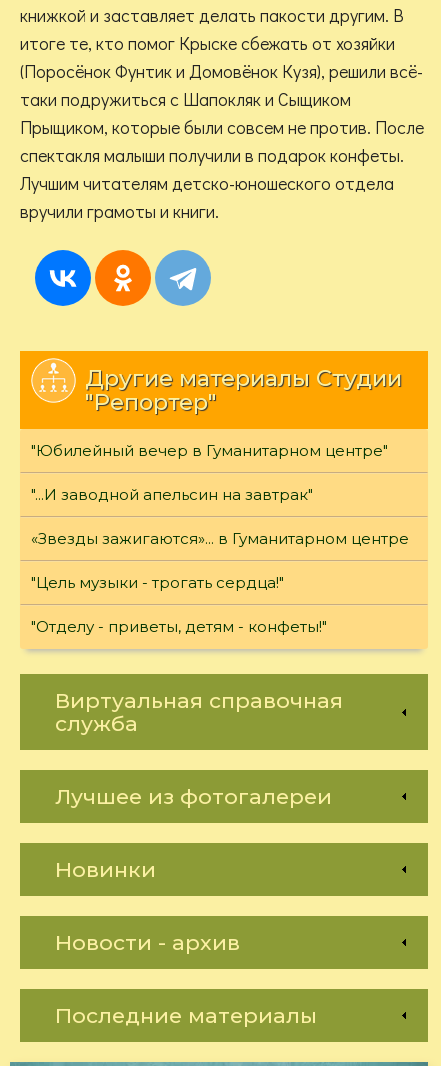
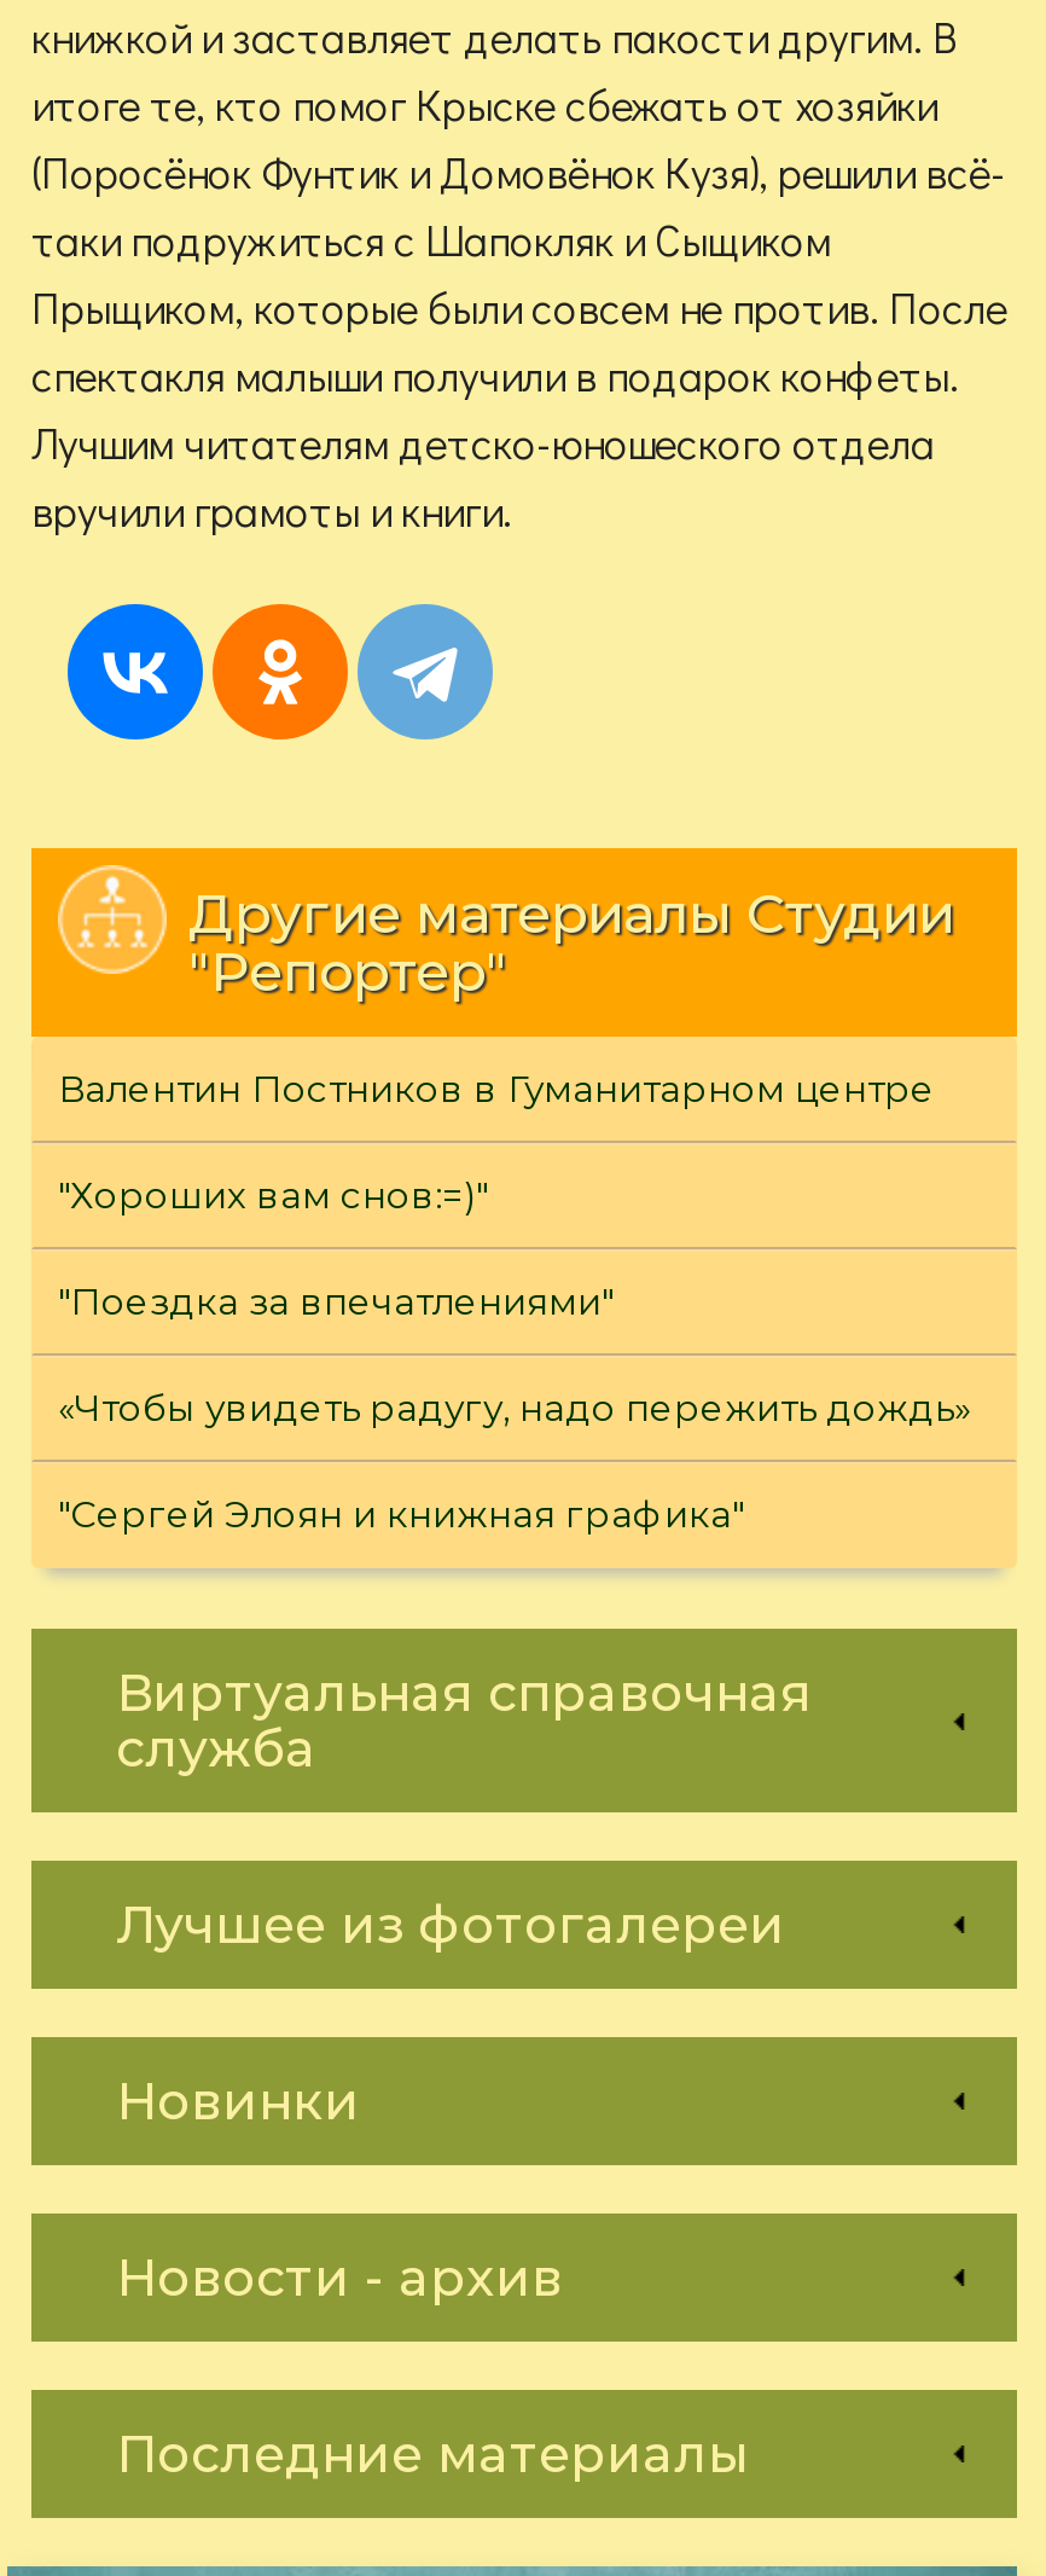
- "Юбилейный вечер в Гуманитарном центре"
+ Валентин Постников в Гуманитарном центре

- "...И заводной апельсин на завтрак"
+ "Хороших вам снов:=)"

- «Звезды зажигаются»... в Гуманитарном центре
+ "Поездка за впечатлениями"

- "Цель музыки - трогать сердца!"
+ «Чтобы увидеть радугу, надо пережить дождь»

- "Отделу - приветы, детям - конфеты!"
+ "Сергей Элоян и книжная графика"
